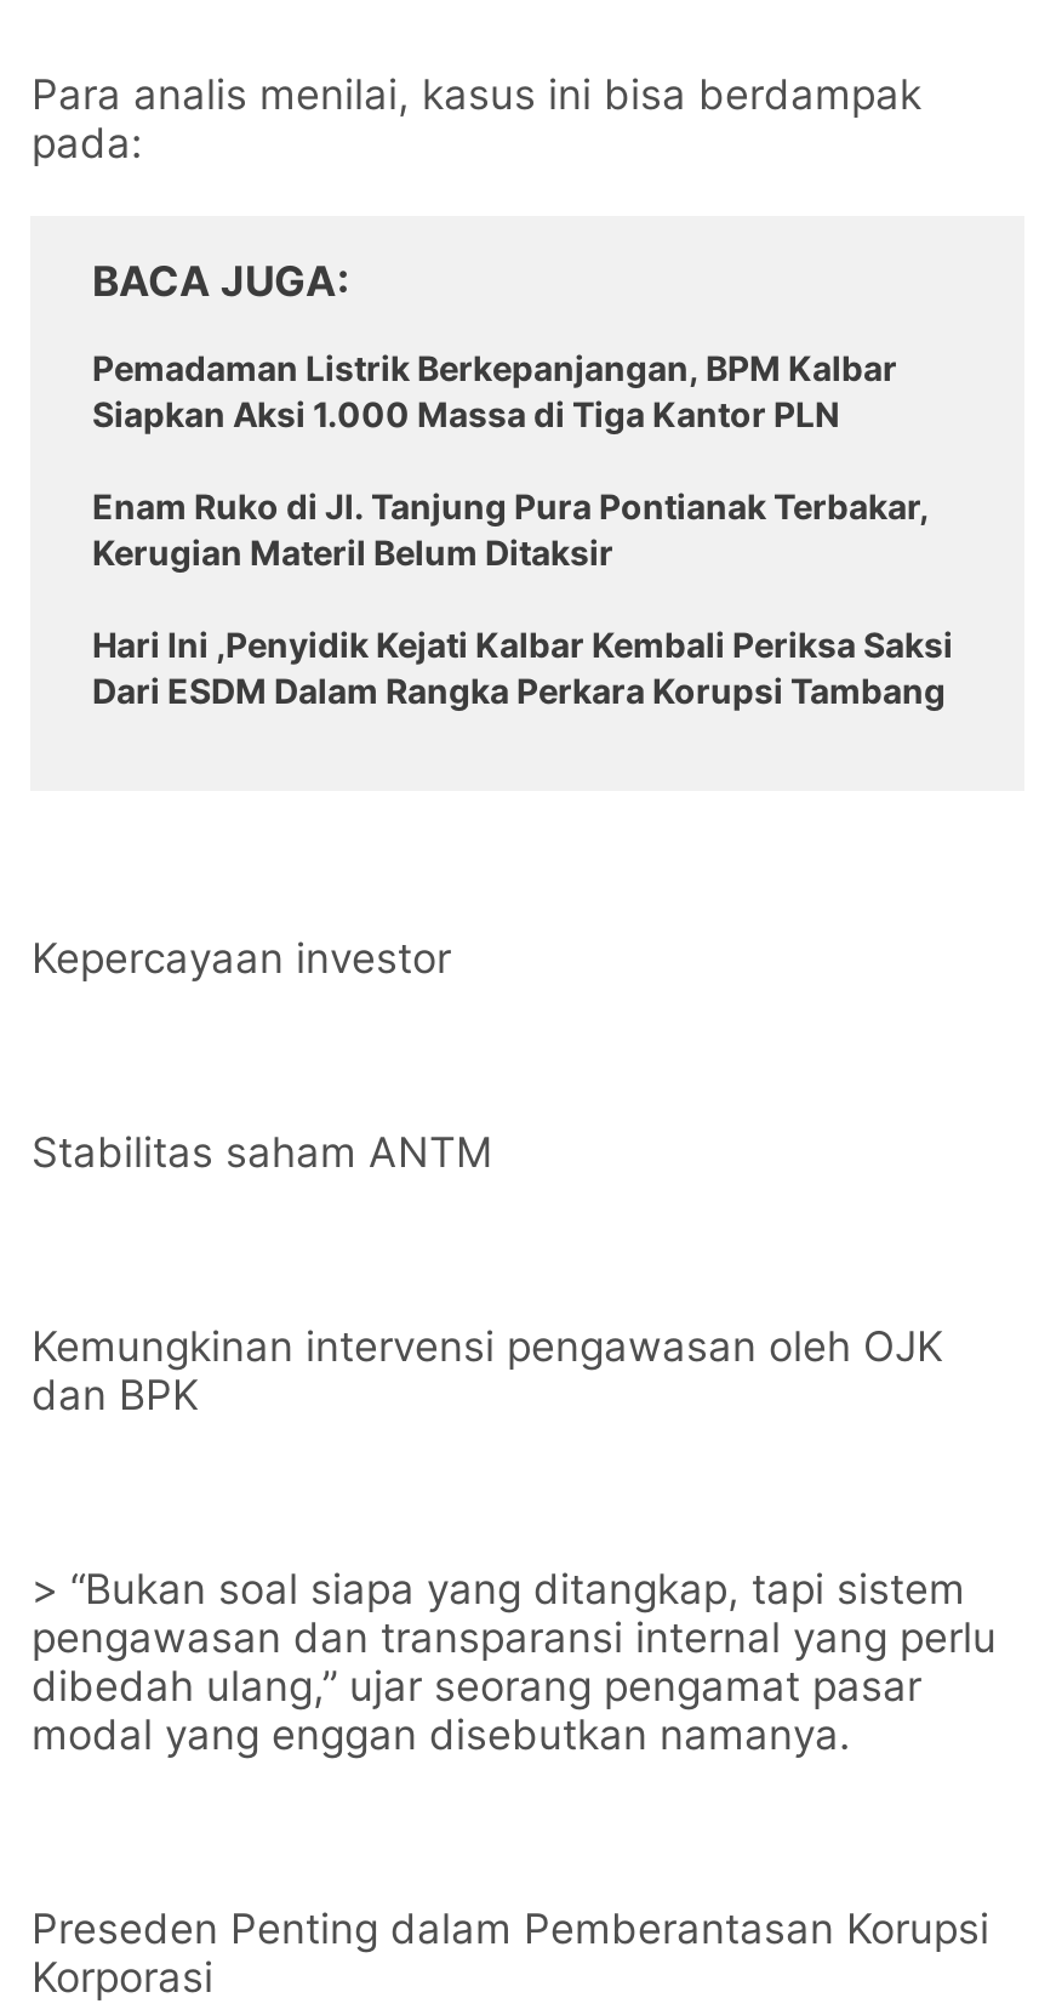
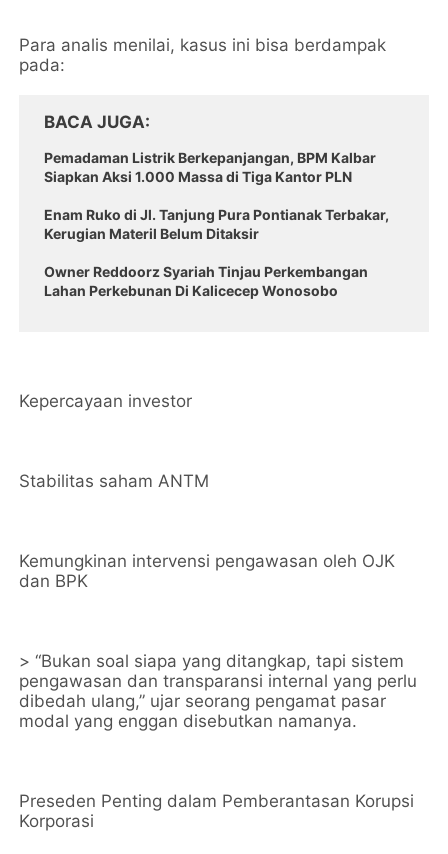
- Hari Ini ,Penyidik Kejati Kalbar Kembali Periksa Saksi
- Dari ESDM Dalam Rangka Perkara Korupsi Tambang
+ Owner Reddoorz Syariah Tinjau Perkembangan
+ Lahan Perkebunan Di Kalicecep Wonosobo
